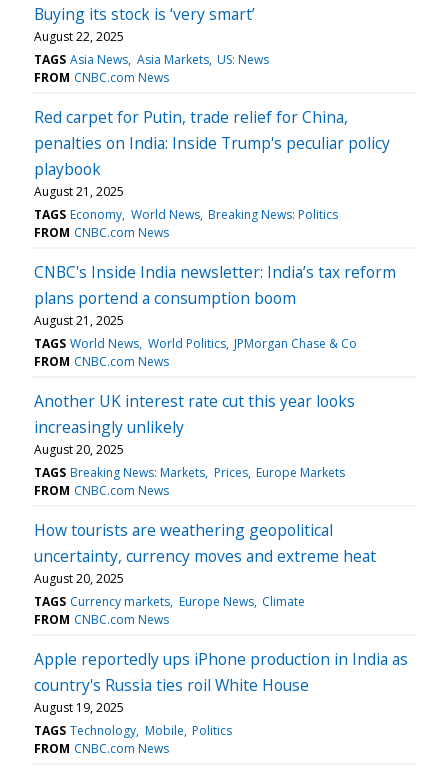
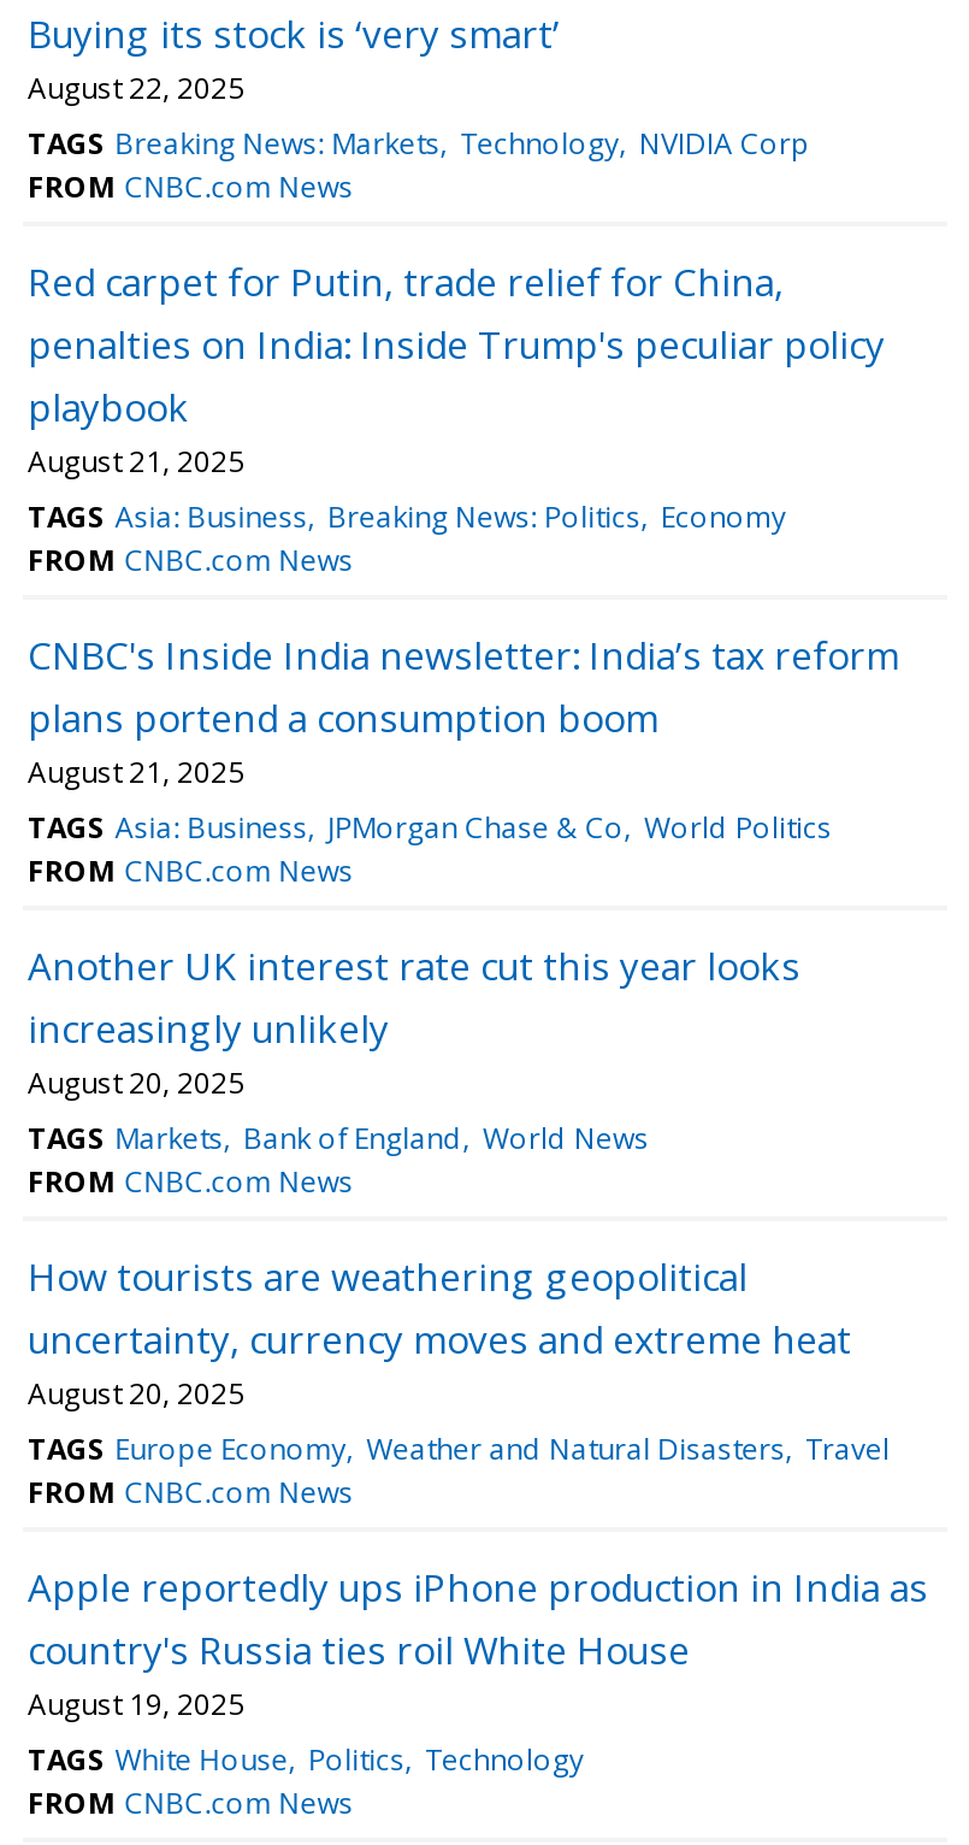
- TAGS Asia News Asia Markets US: News
+ TAGS Breaking News: Markets Technology NVIDIA Corp

- TAGS Economy World News Breaking News: Politics
+ TAGS Asia: Business Breaking News: Politics Economy

- TAGS World News World Politics JPMorgan Chase & Co
+ TAGS Asia: Business JPMorgan Chase & Co World Politics

- TAGS Breaking News: Markets Prices Europe Markets
+ TAGS Markets Bank of England World News

- TAGS Currency markets Europe News Climate
+ TAGS Europe Economy Weather and Natural Disasters Travel

- TAGS Technology Mobile Politics
+ TAGS White House Politics Technology
